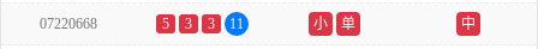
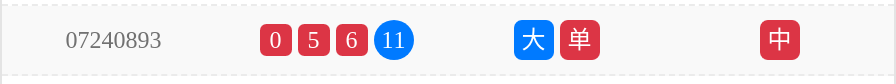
- 07220668
+ 07240893
+ 0

- 3
- 3
+ 6

- 小
+ 大
